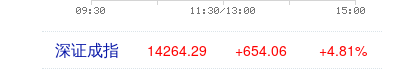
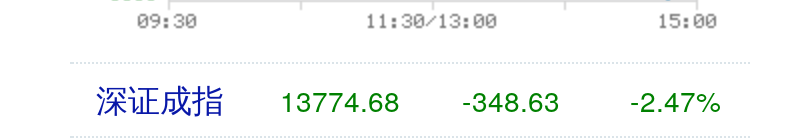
- 14264.29
+ 13774.68

- +654.06
+ -348.63

- +4.81%
+ -2.47%
